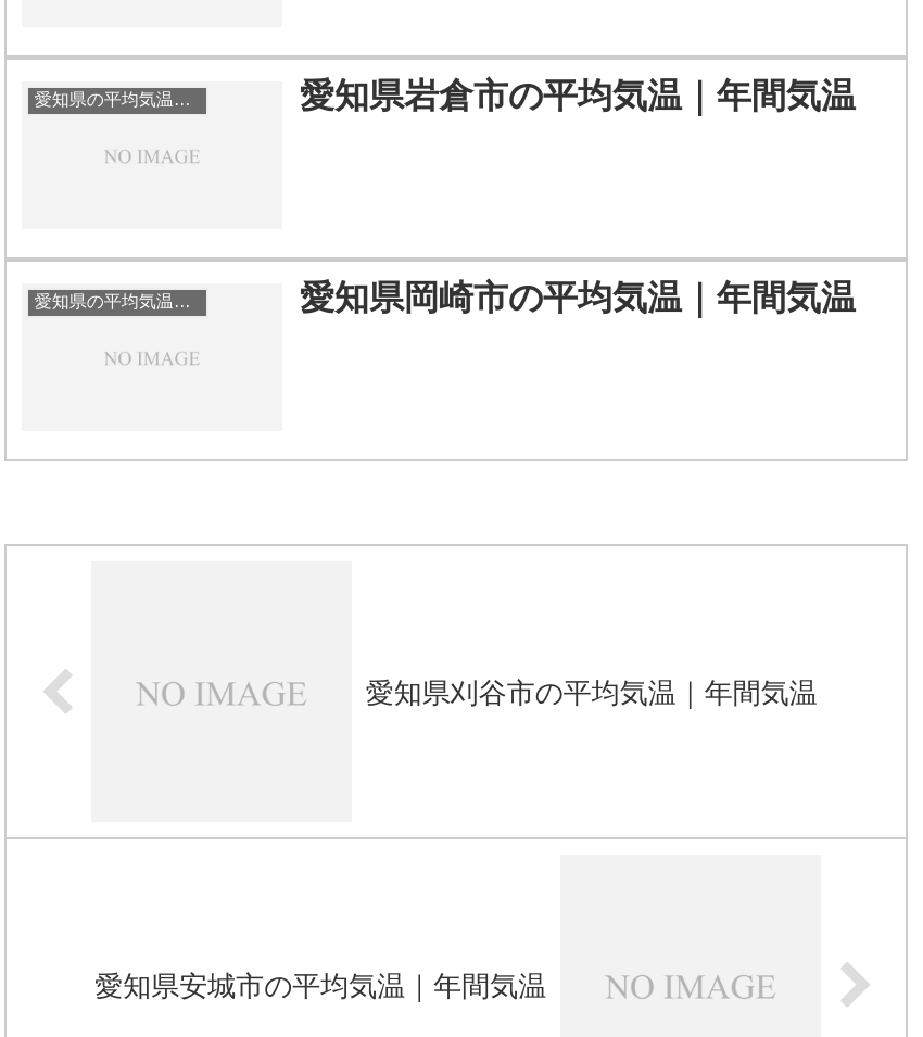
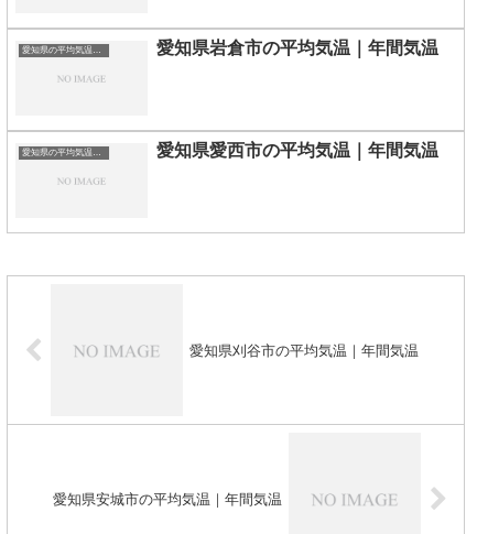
- 愛知県岡崎市の平均気温｜年間気温
+ 愛知県愛西市の平均気温｜年間気温
